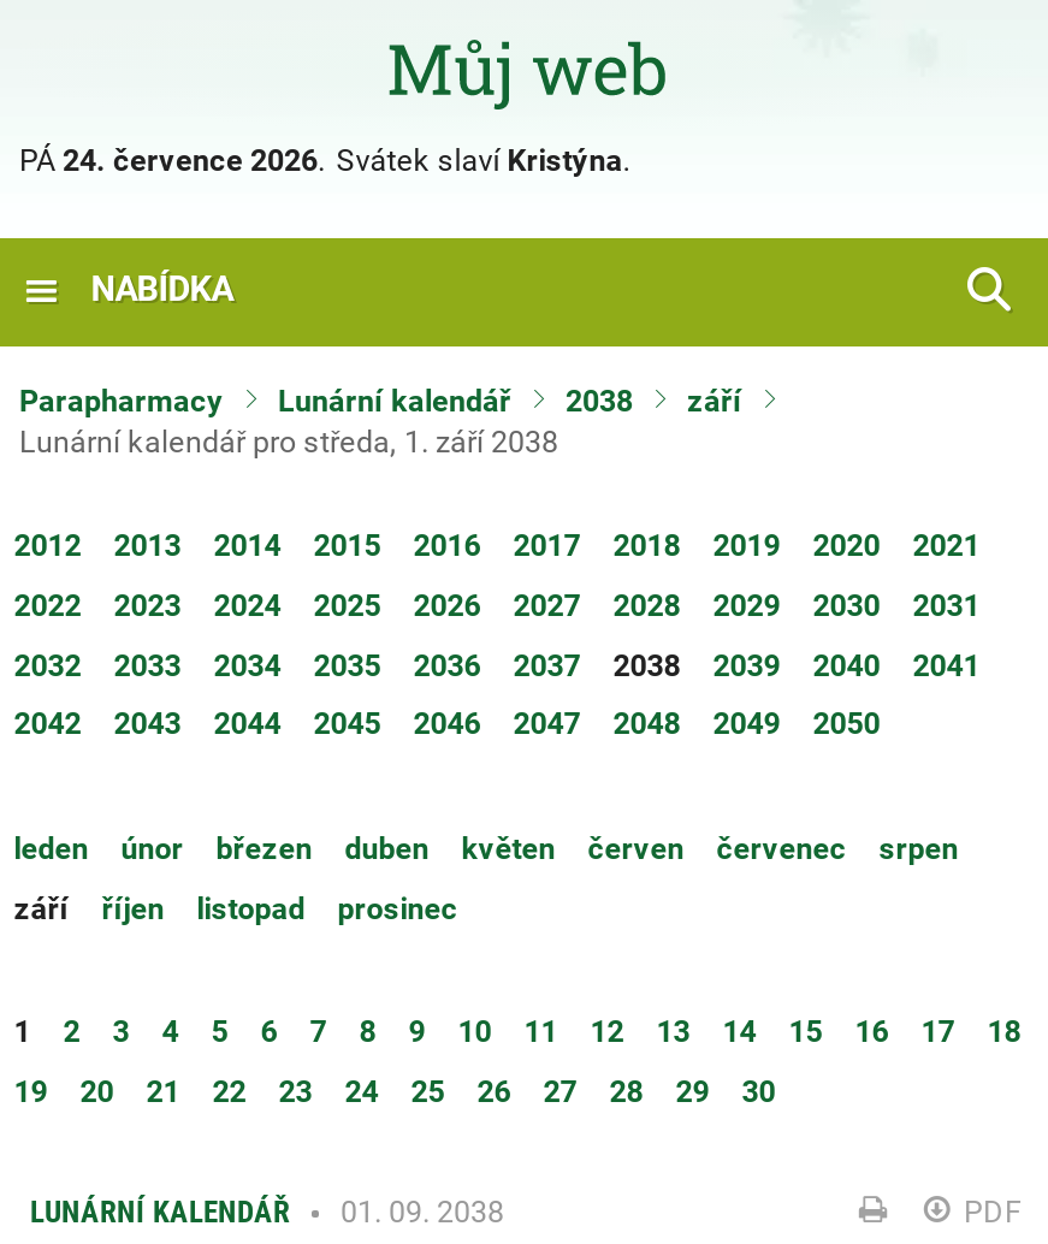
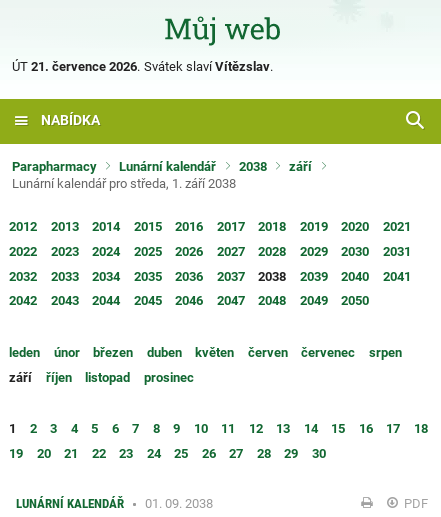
- PÁ 24. července 2026. Svátek slaví Kristýna.
+ ÚT 21. července 2026. Svátek slaví Vítězslav.
